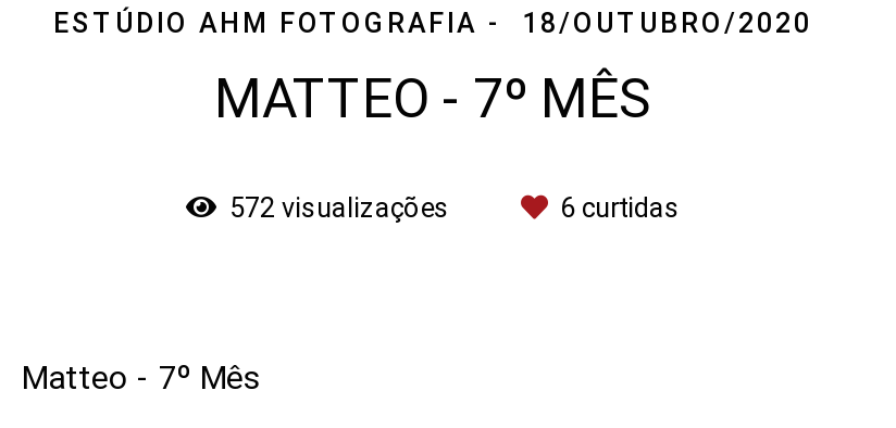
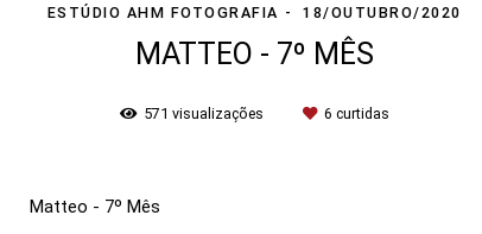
- 572 visualizações
+ 571 visualizações
